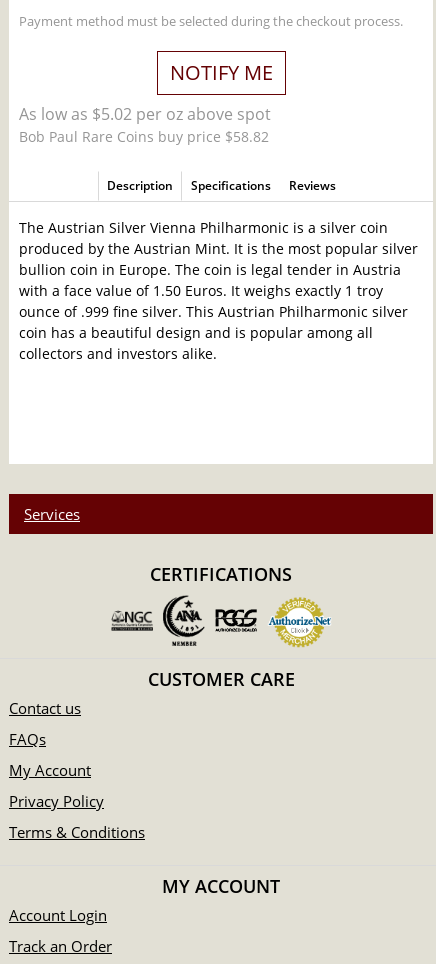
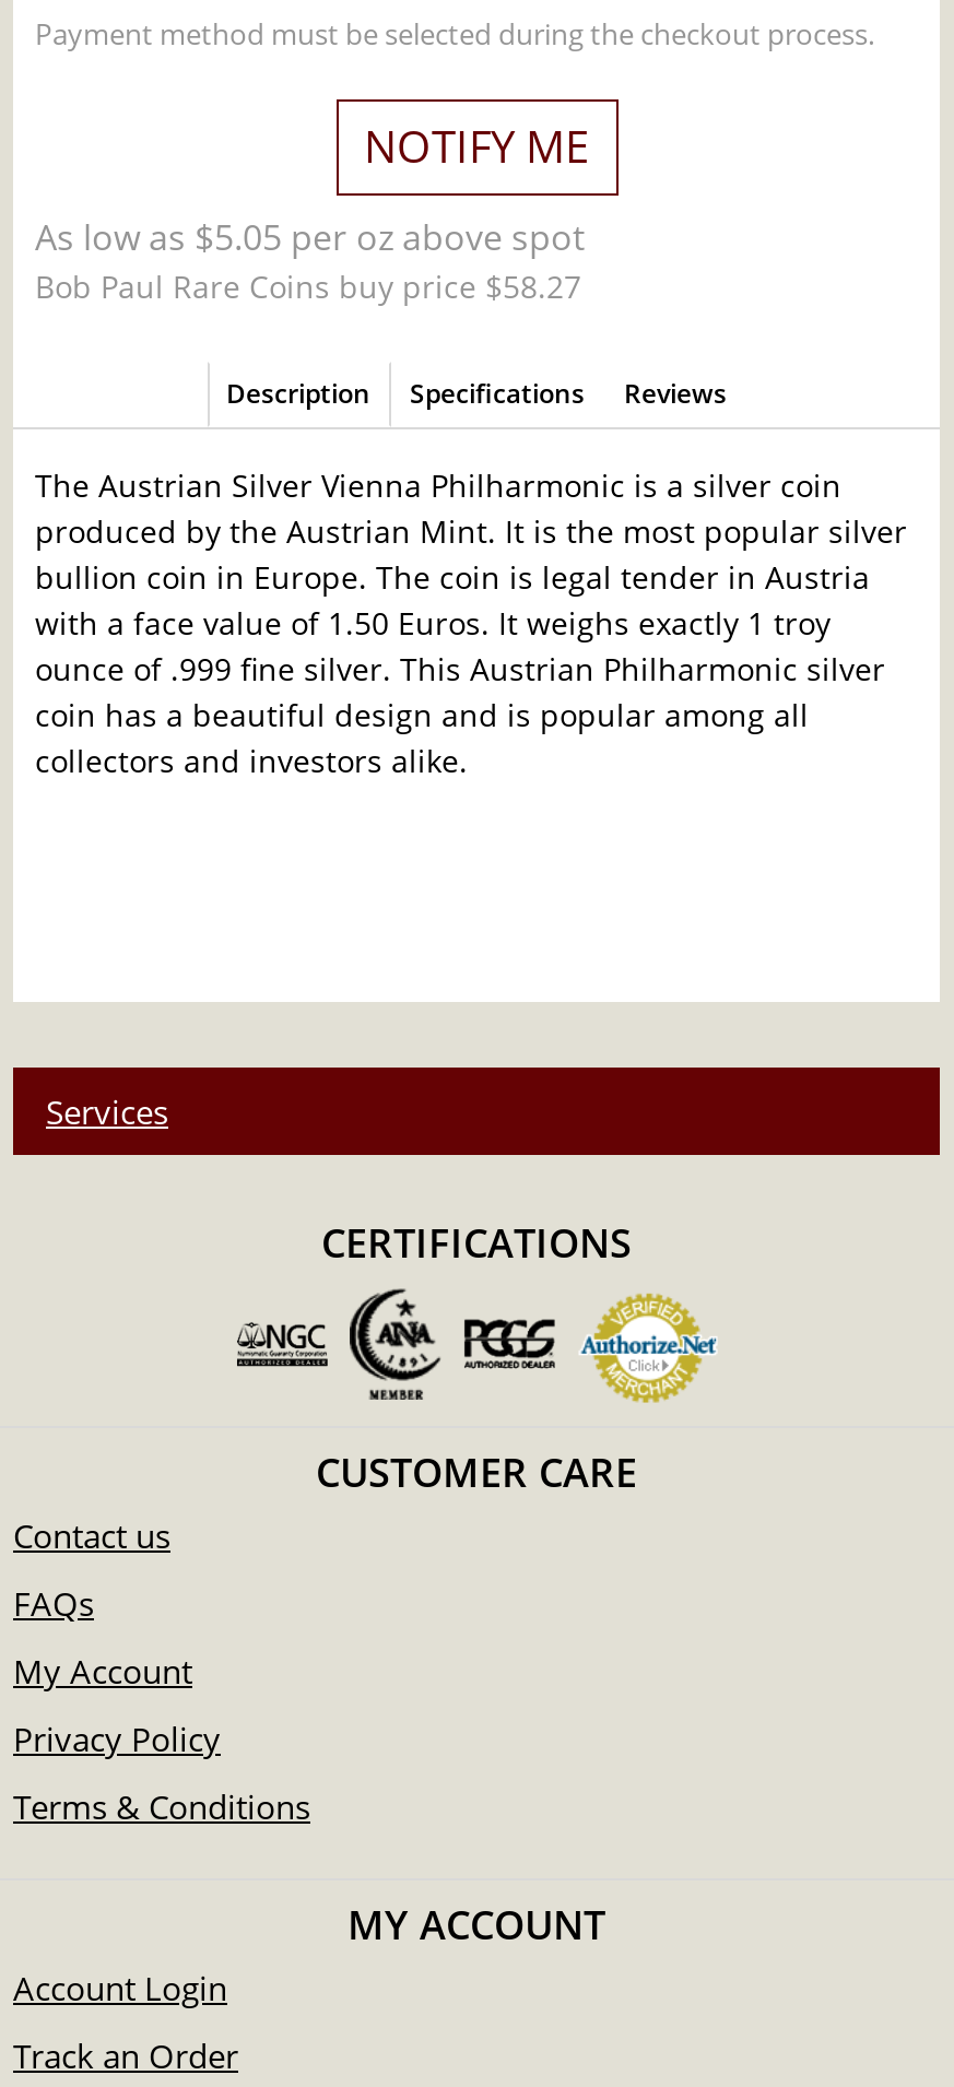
- As low as $5.02 per oz above spot
+ As low as $5.05 per oz above spot

- Bob Paul Rare Coins buy price $58.82
+ Bob Paul Rare Coins buy price $58.27
